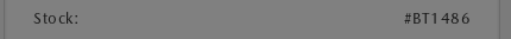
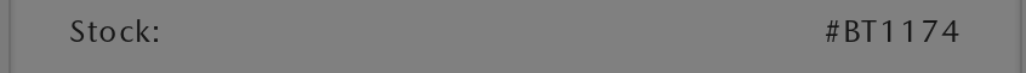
- #BT1486
+ #BT1174
